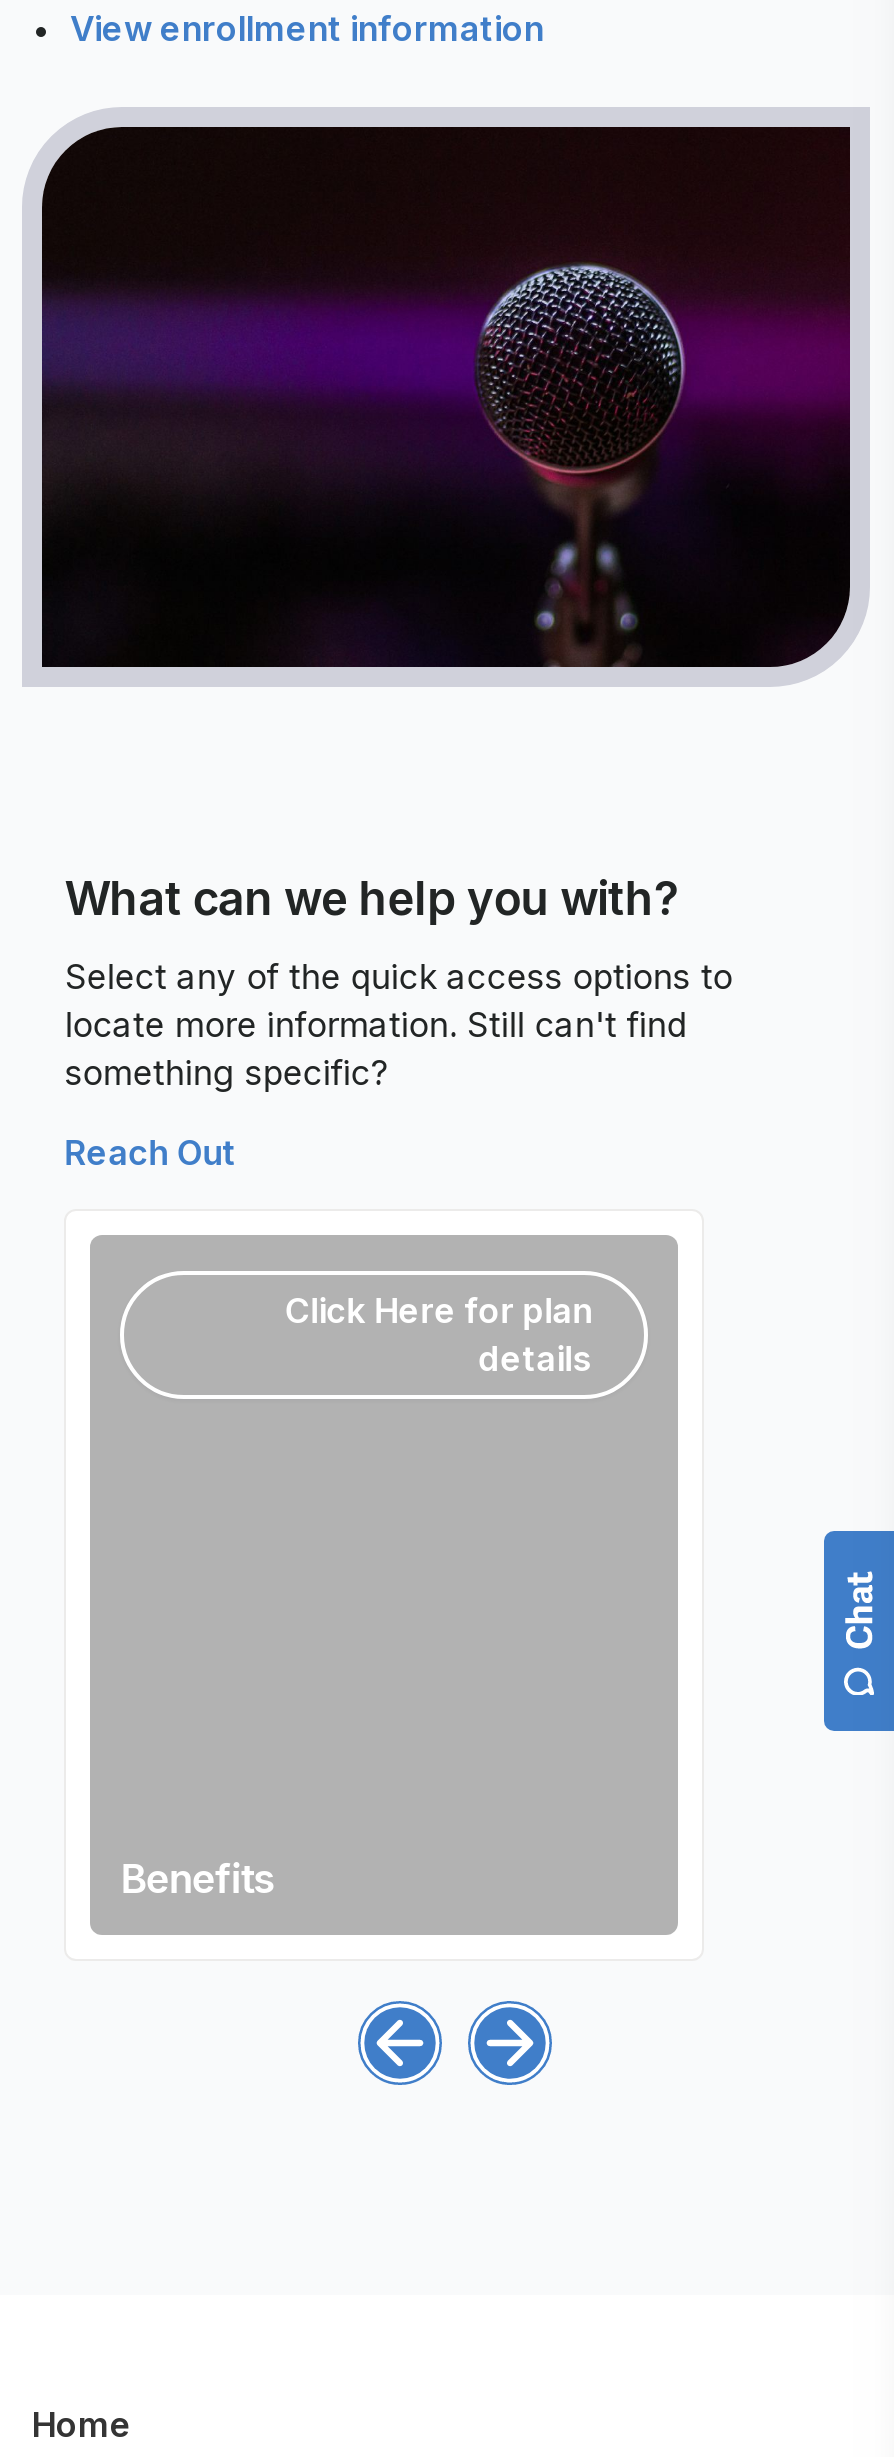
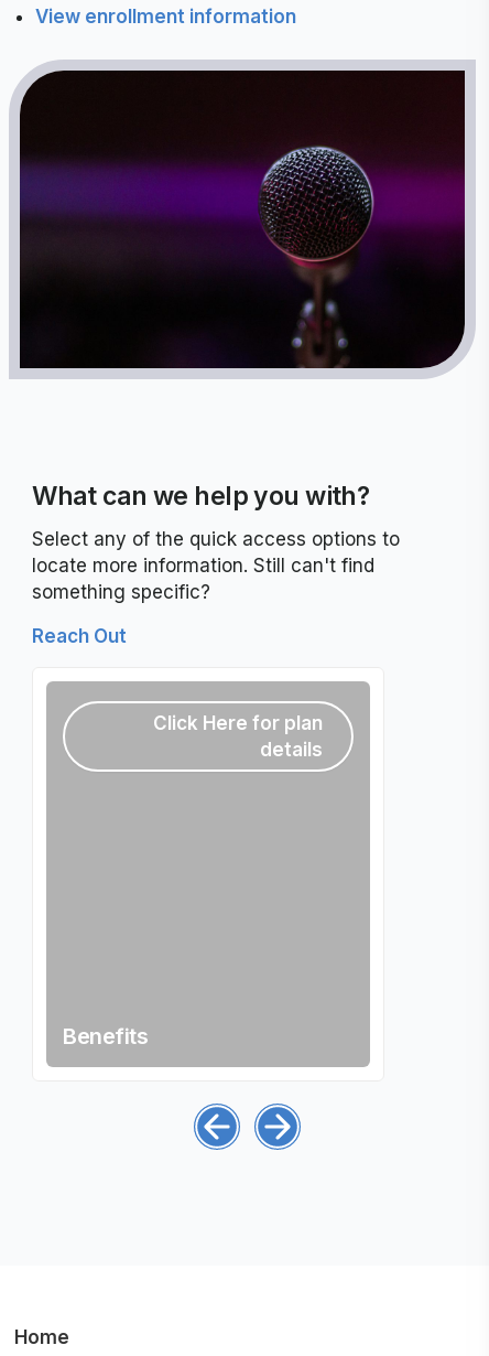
- [image]
